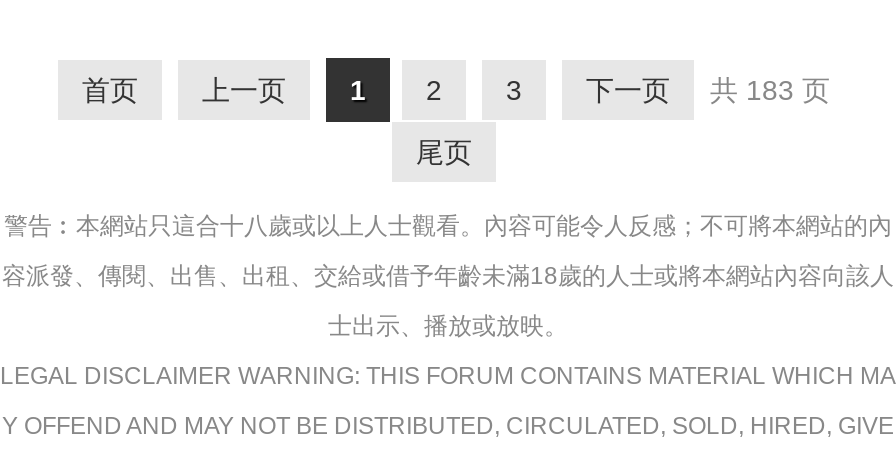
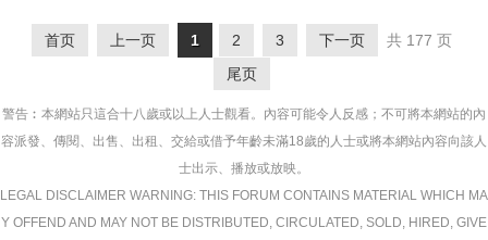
- 首页 上一页 1 2 3 下一页 共 183 页
+ 首页 上一页 1 2 3 下一页 共 177 页
